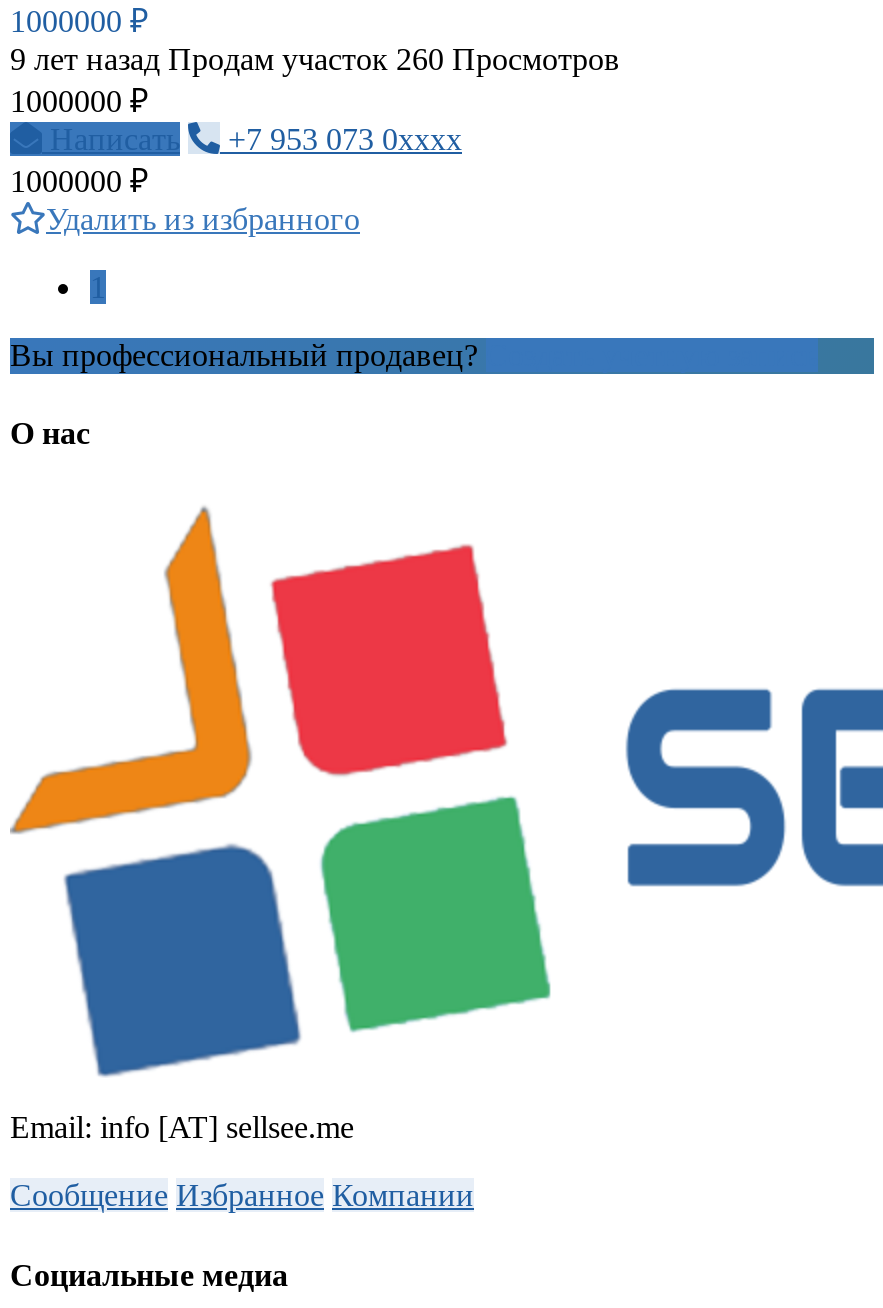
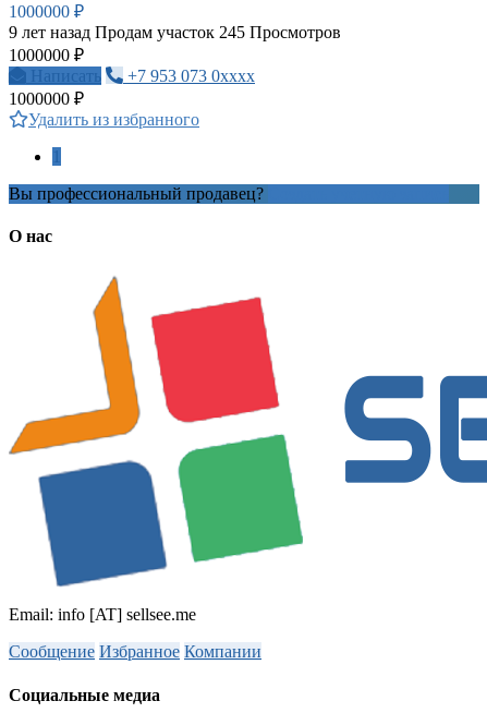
- 9 лет назад Продам участок 260 Просмотров
+ 9 лет назад Продам участок 245 Просмотров
